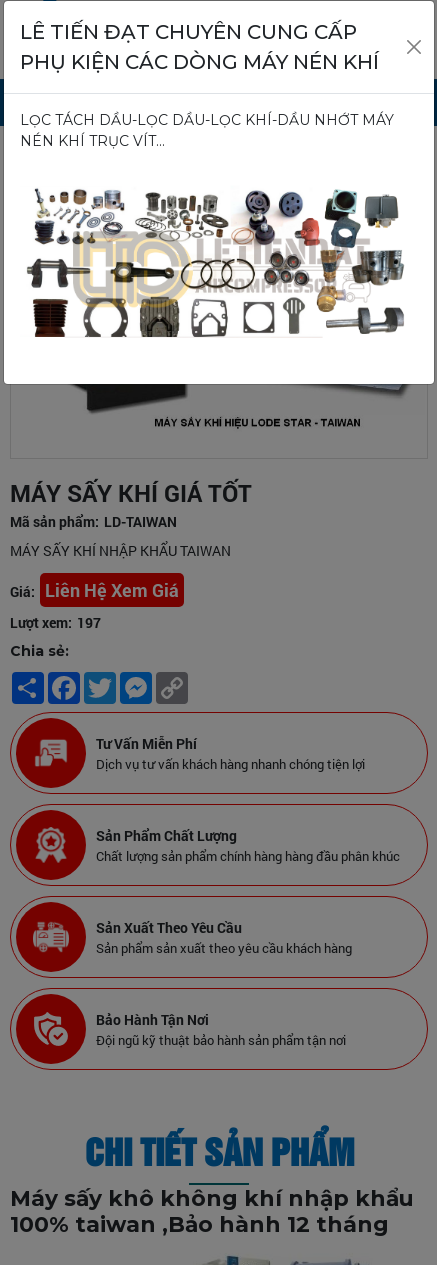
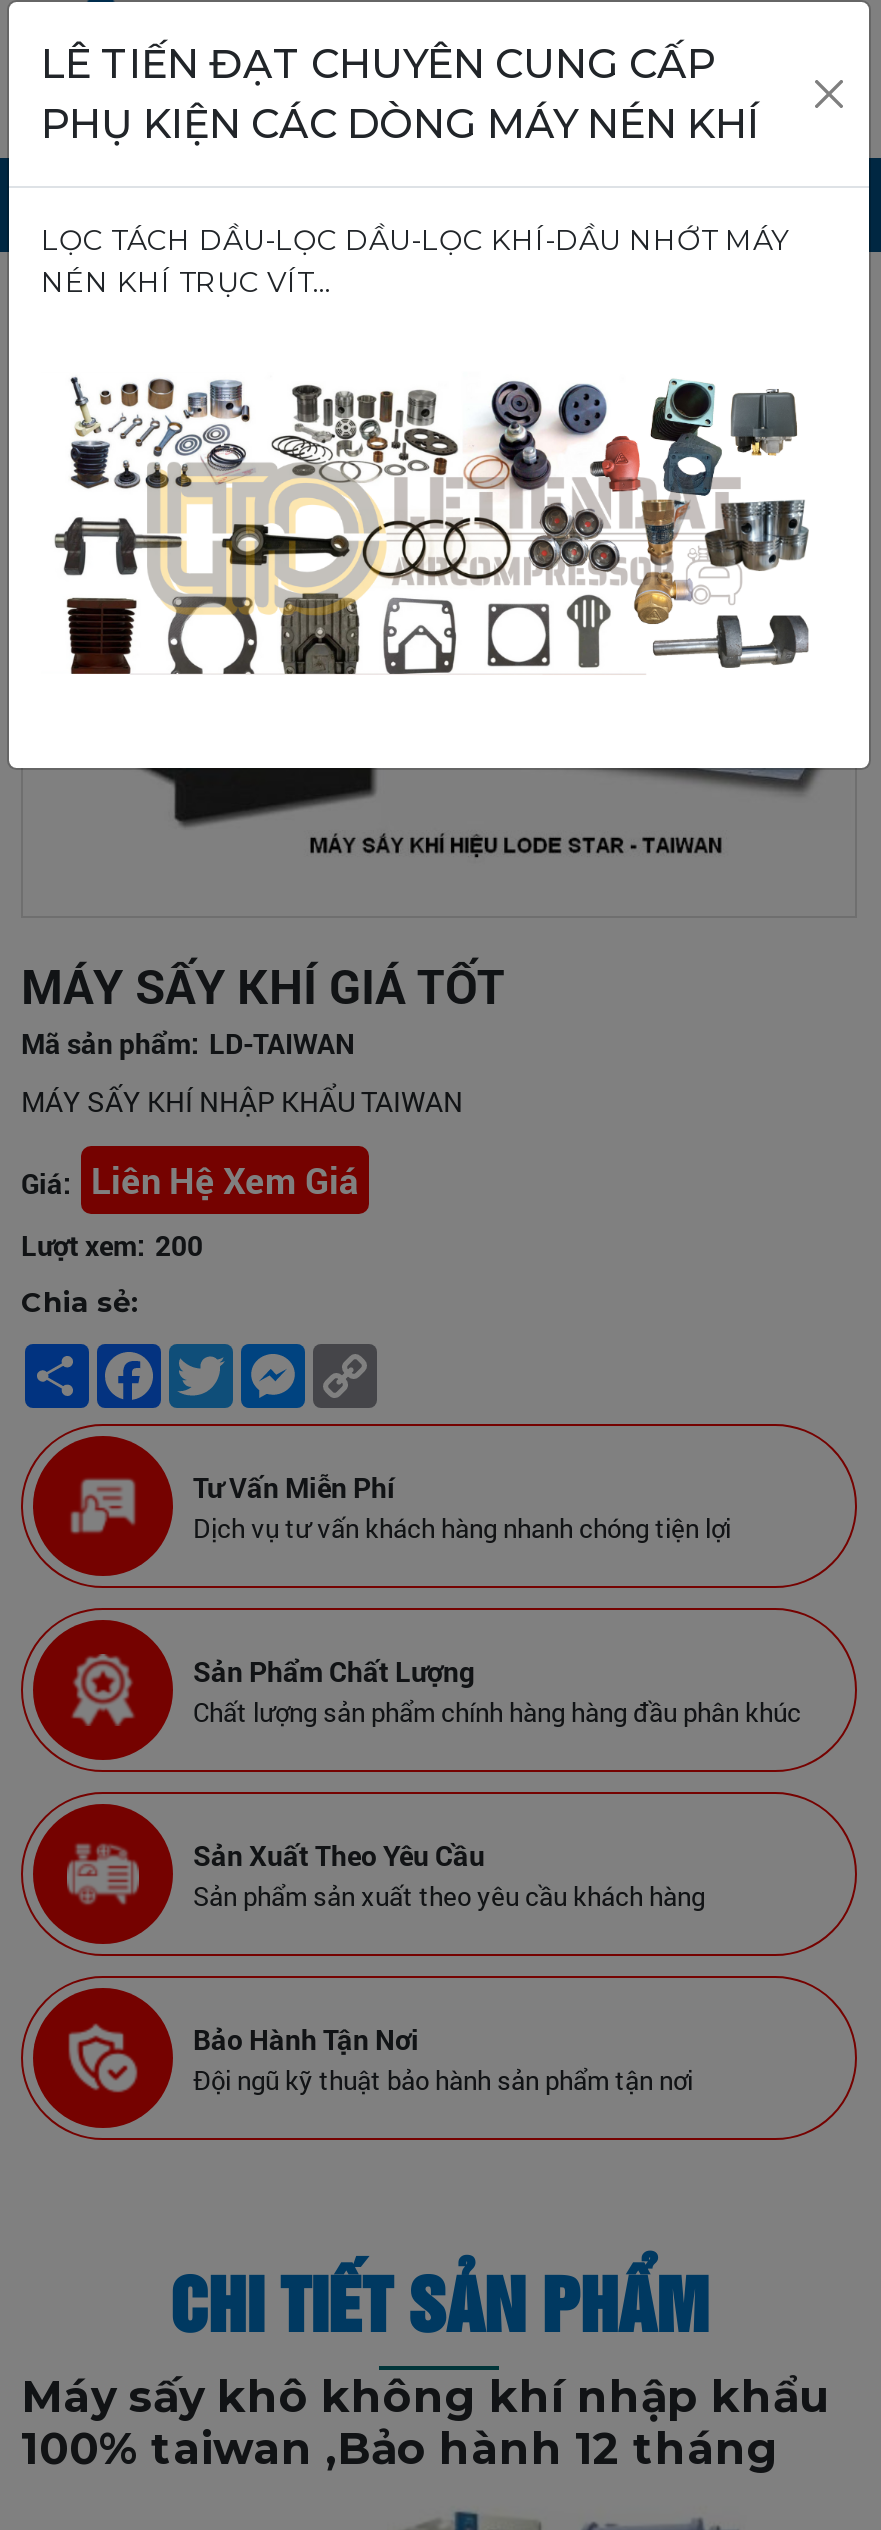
- Lượt xem: 197
+ Lượt xem: 200
